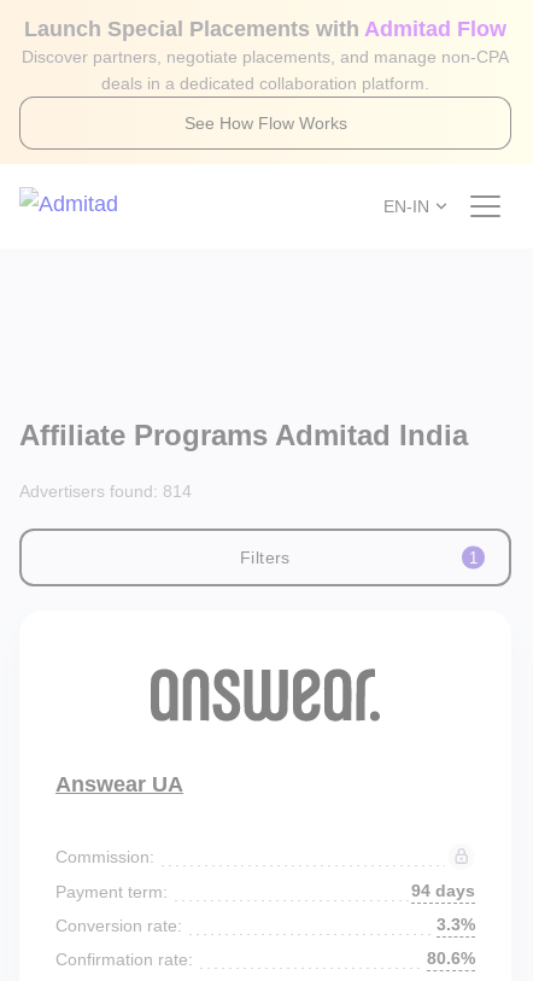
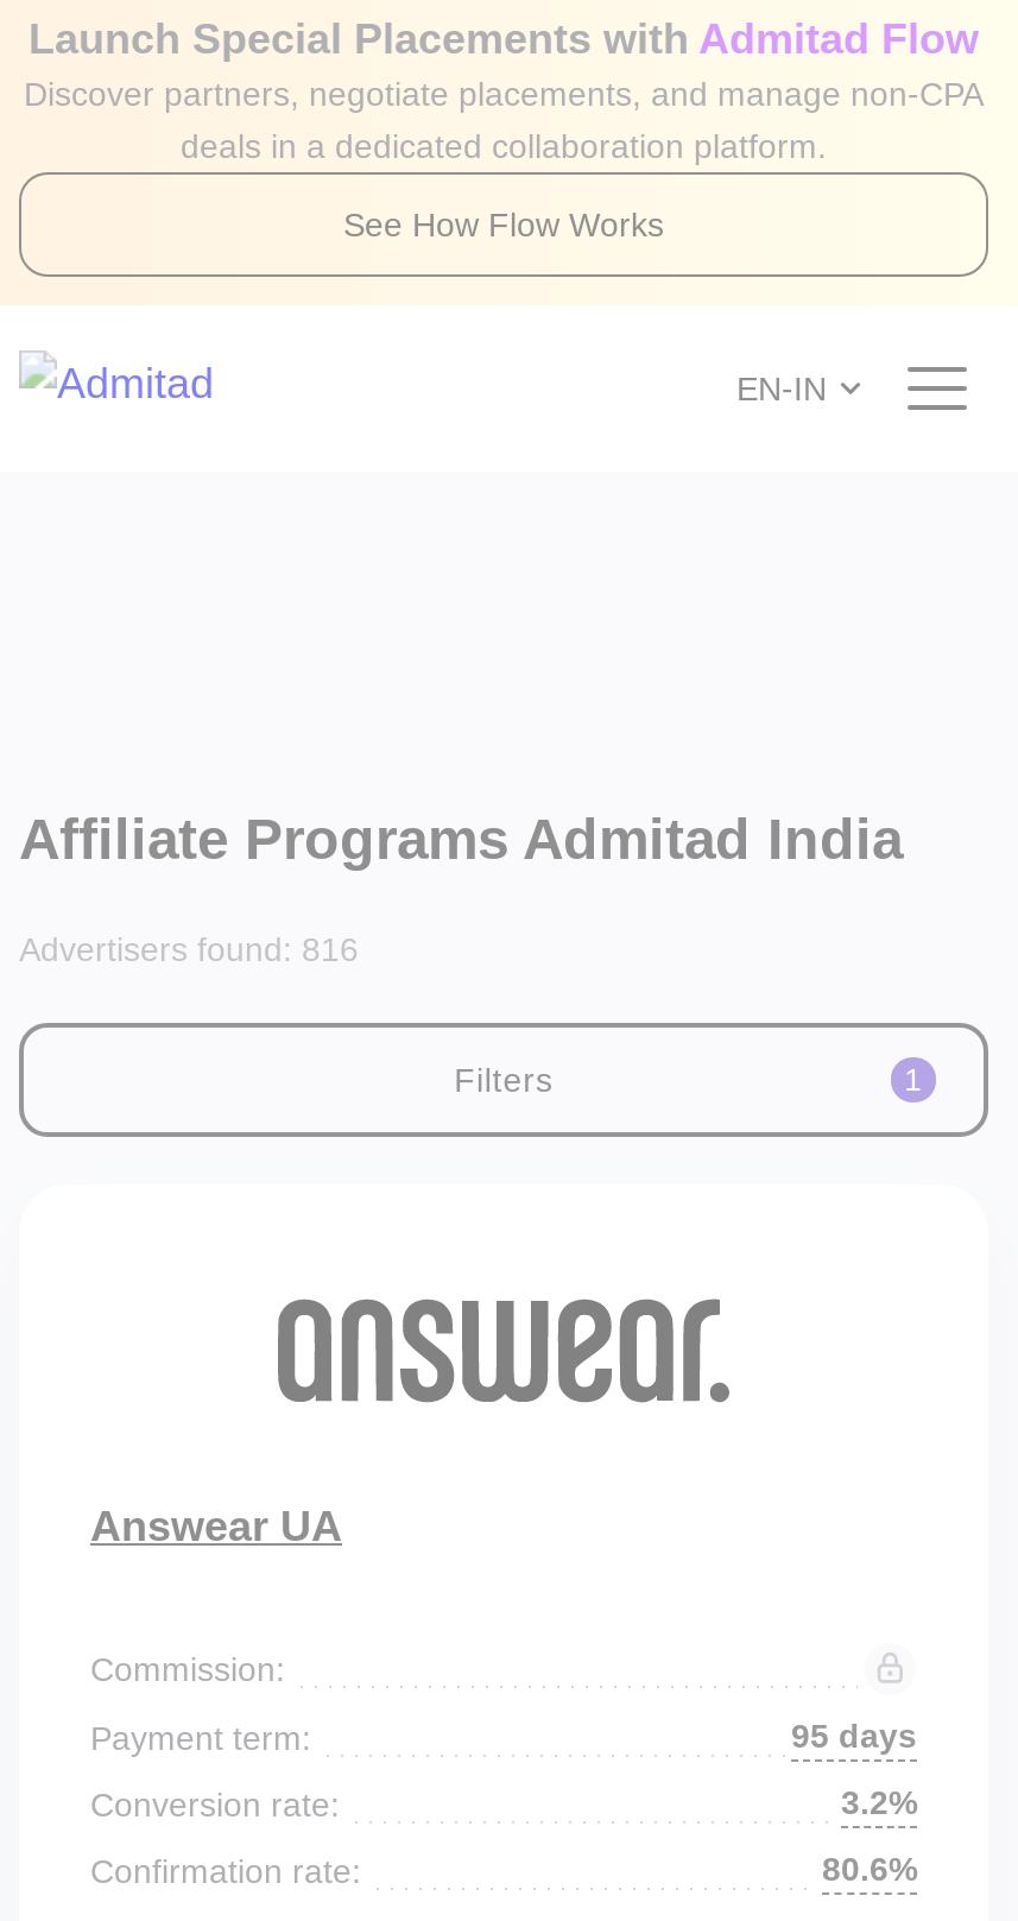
- Advertisers found: 814
+ Advertisers found: 816

- 94 days
+ 95 days

- 3.3%
+ 3.2%
